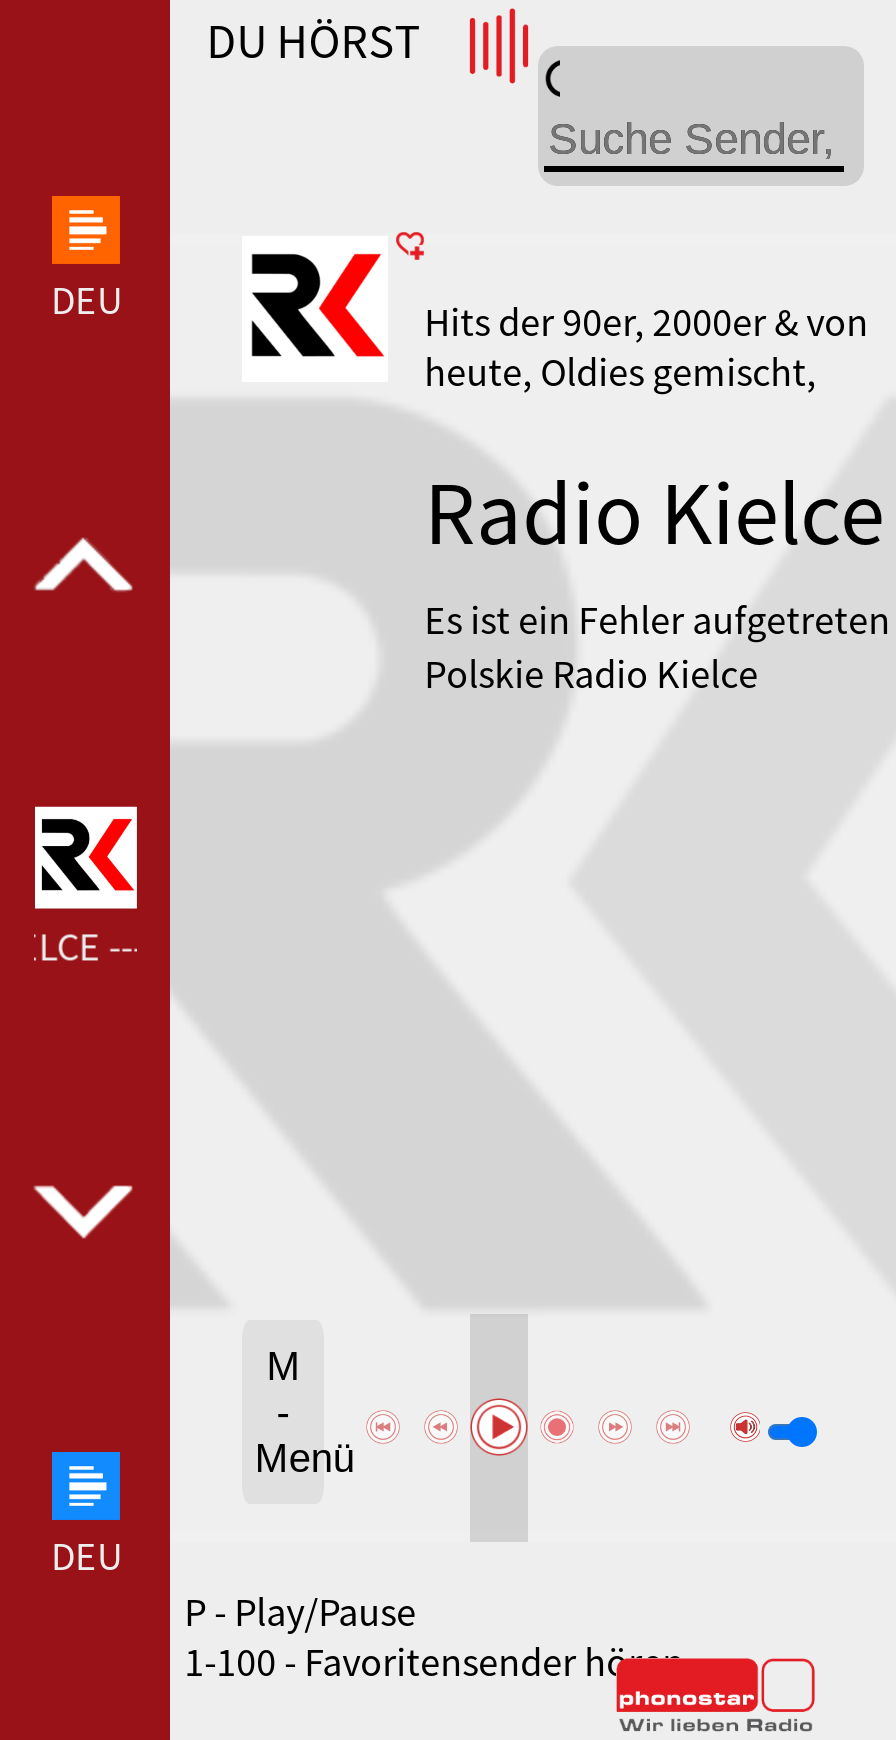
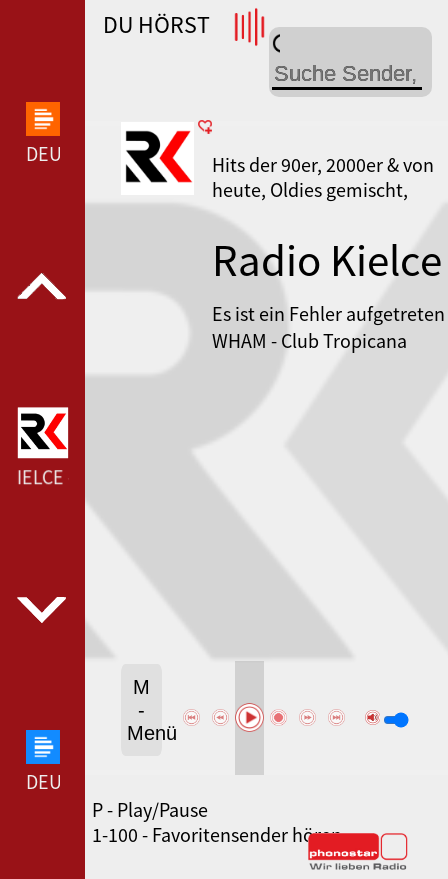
- Polskie Radio Kielce
+ WHAM - Club Tropicana
